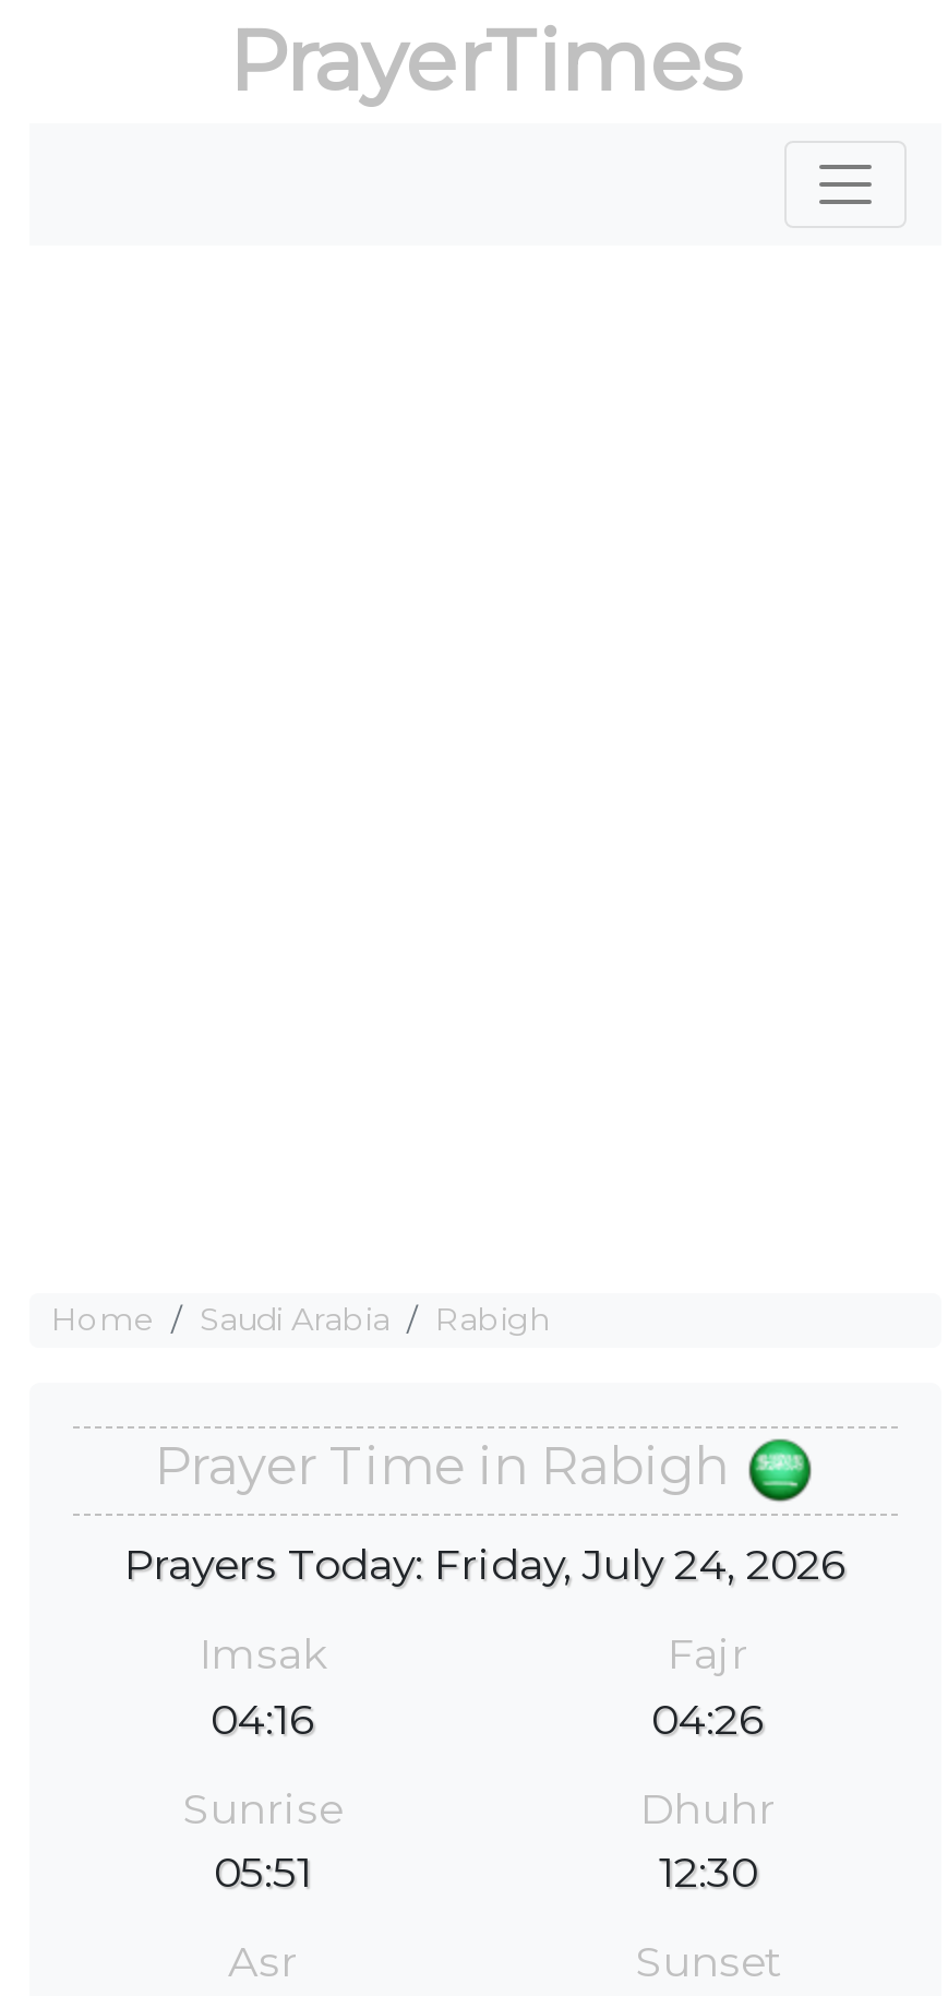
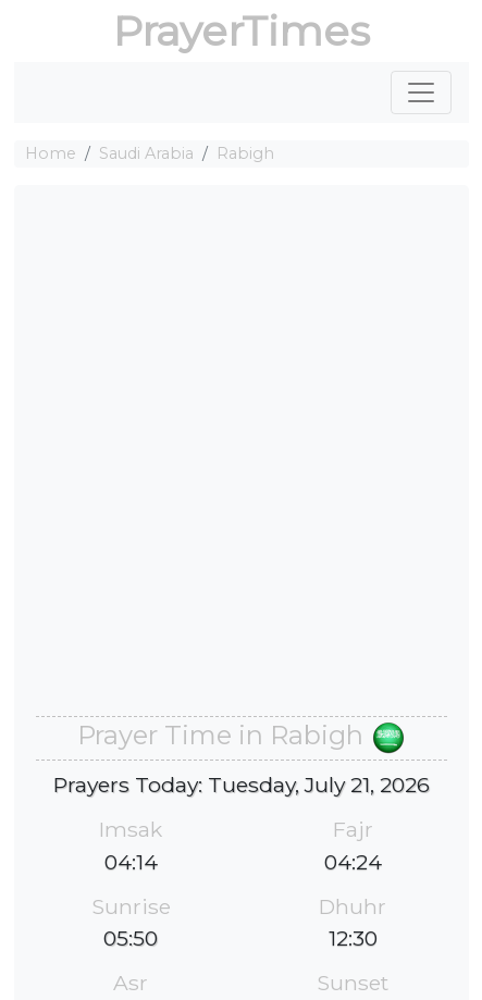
moved up: Home | Saudi Arabia | Rabigh

- Prayers Today: Friday, July 24, 2026
+ Prayers Today: Tuesday, July 21, 2026

- 04:16
+ 04:14

- 04:26
+ 04:24

- 05:51
+ 05:50
